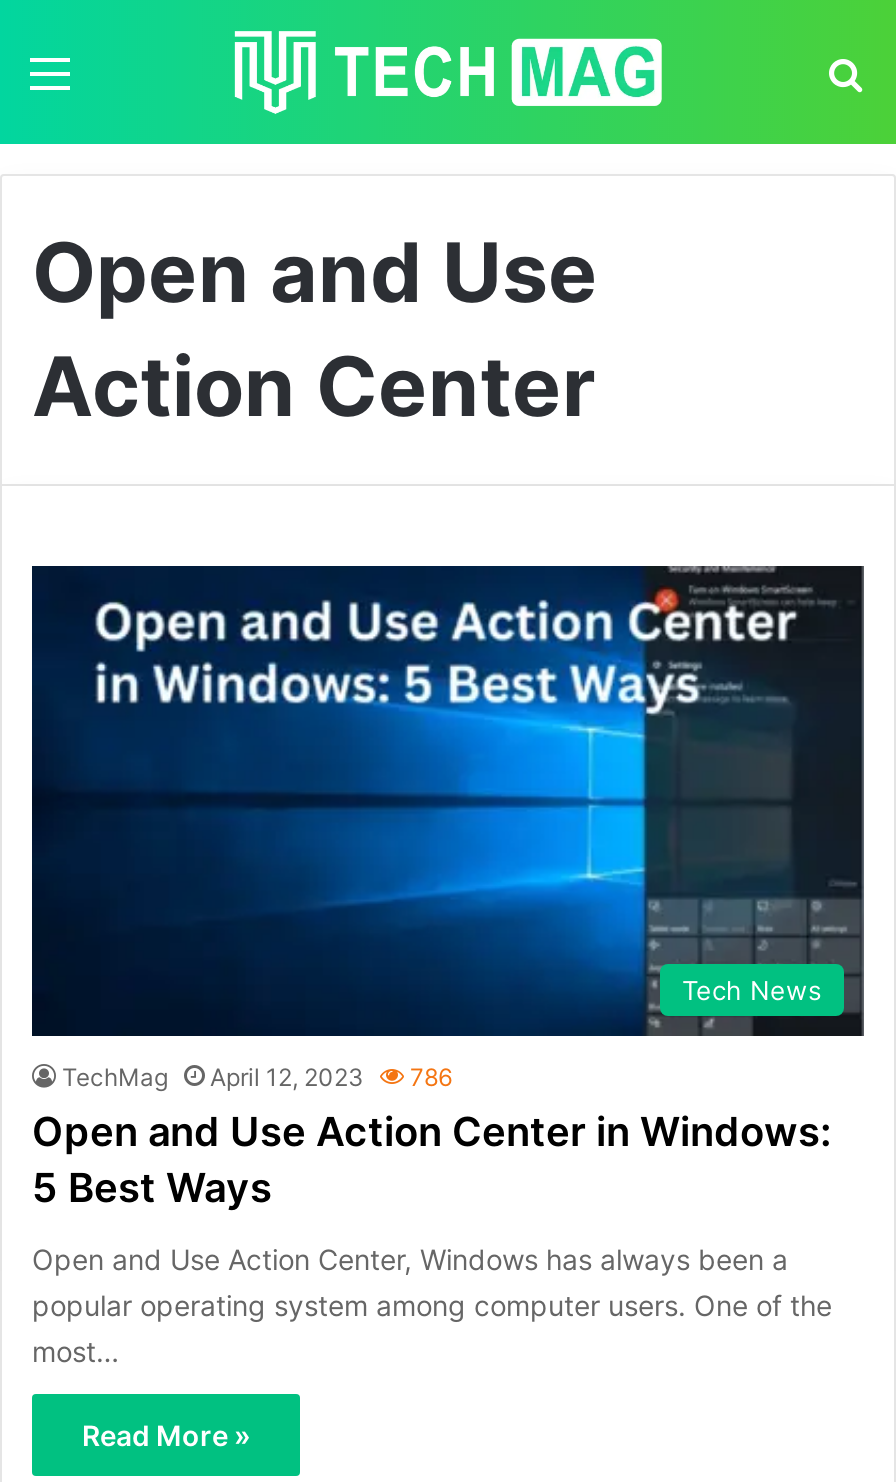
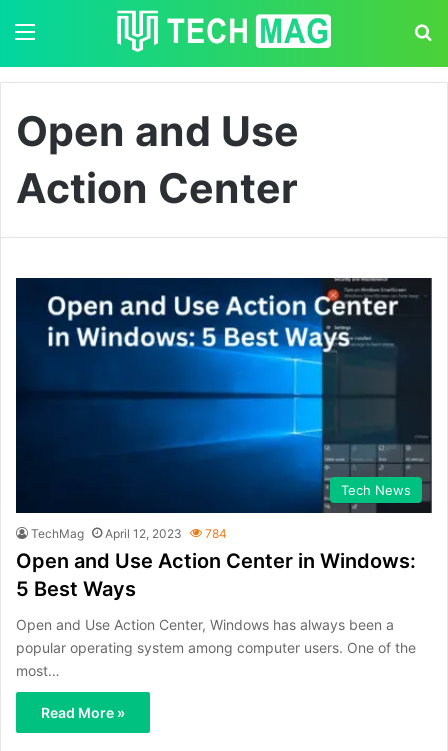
- TechMag April 12, 2023 786
+ TechMag April 12, 2023 784
